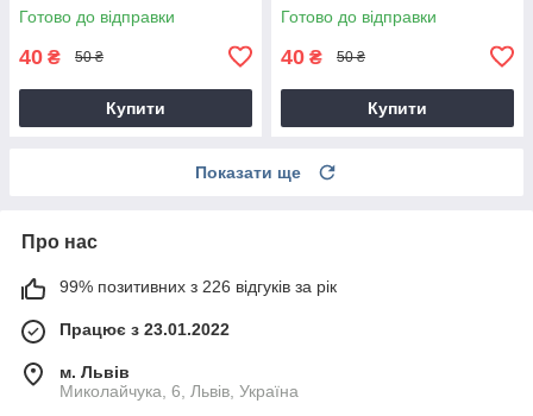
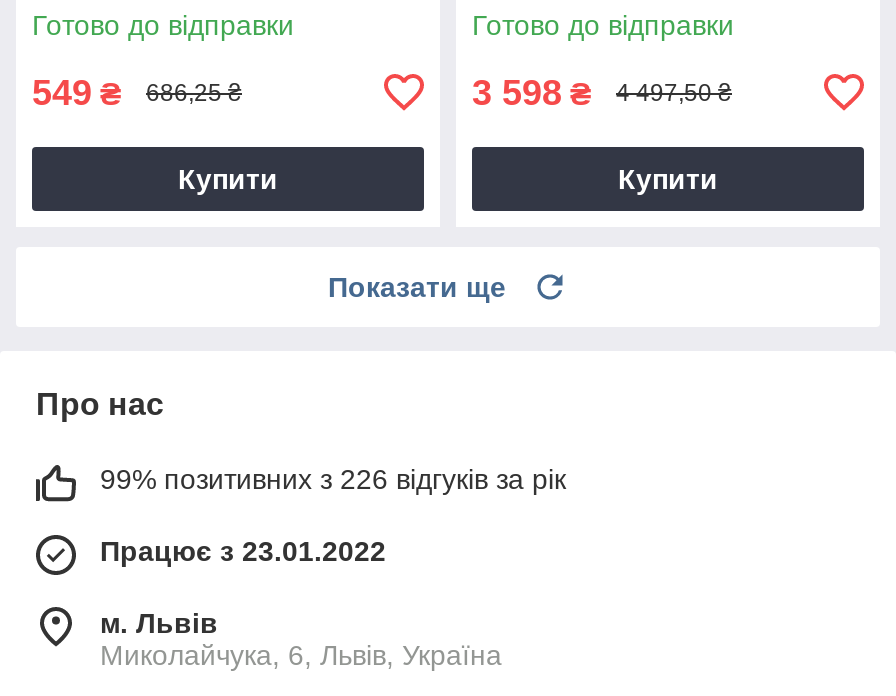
- 40 ₴
+ 549 ₴

- 50 ₴
+ 686,25 ₴

- 40 ₴
+ 3 598 ₴

- 50 ₴
+ 4 497,50 ₴
